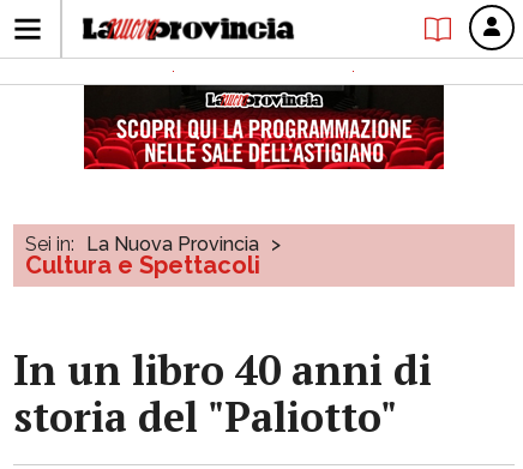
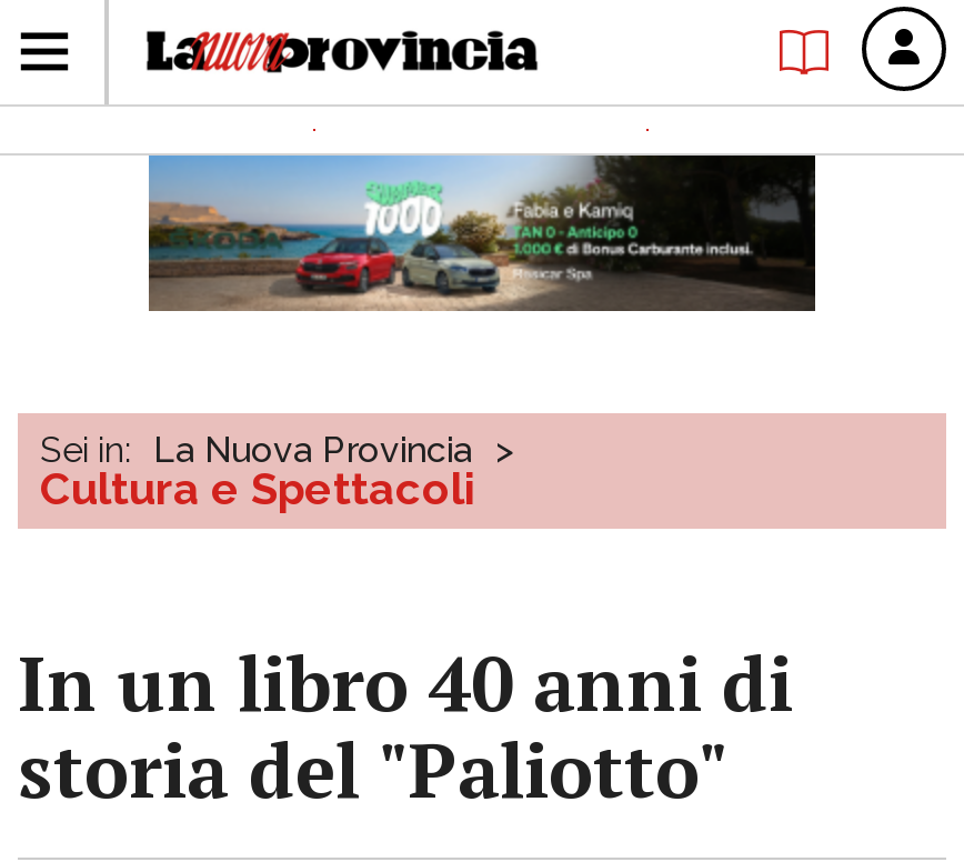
- [image]
+ [image]
